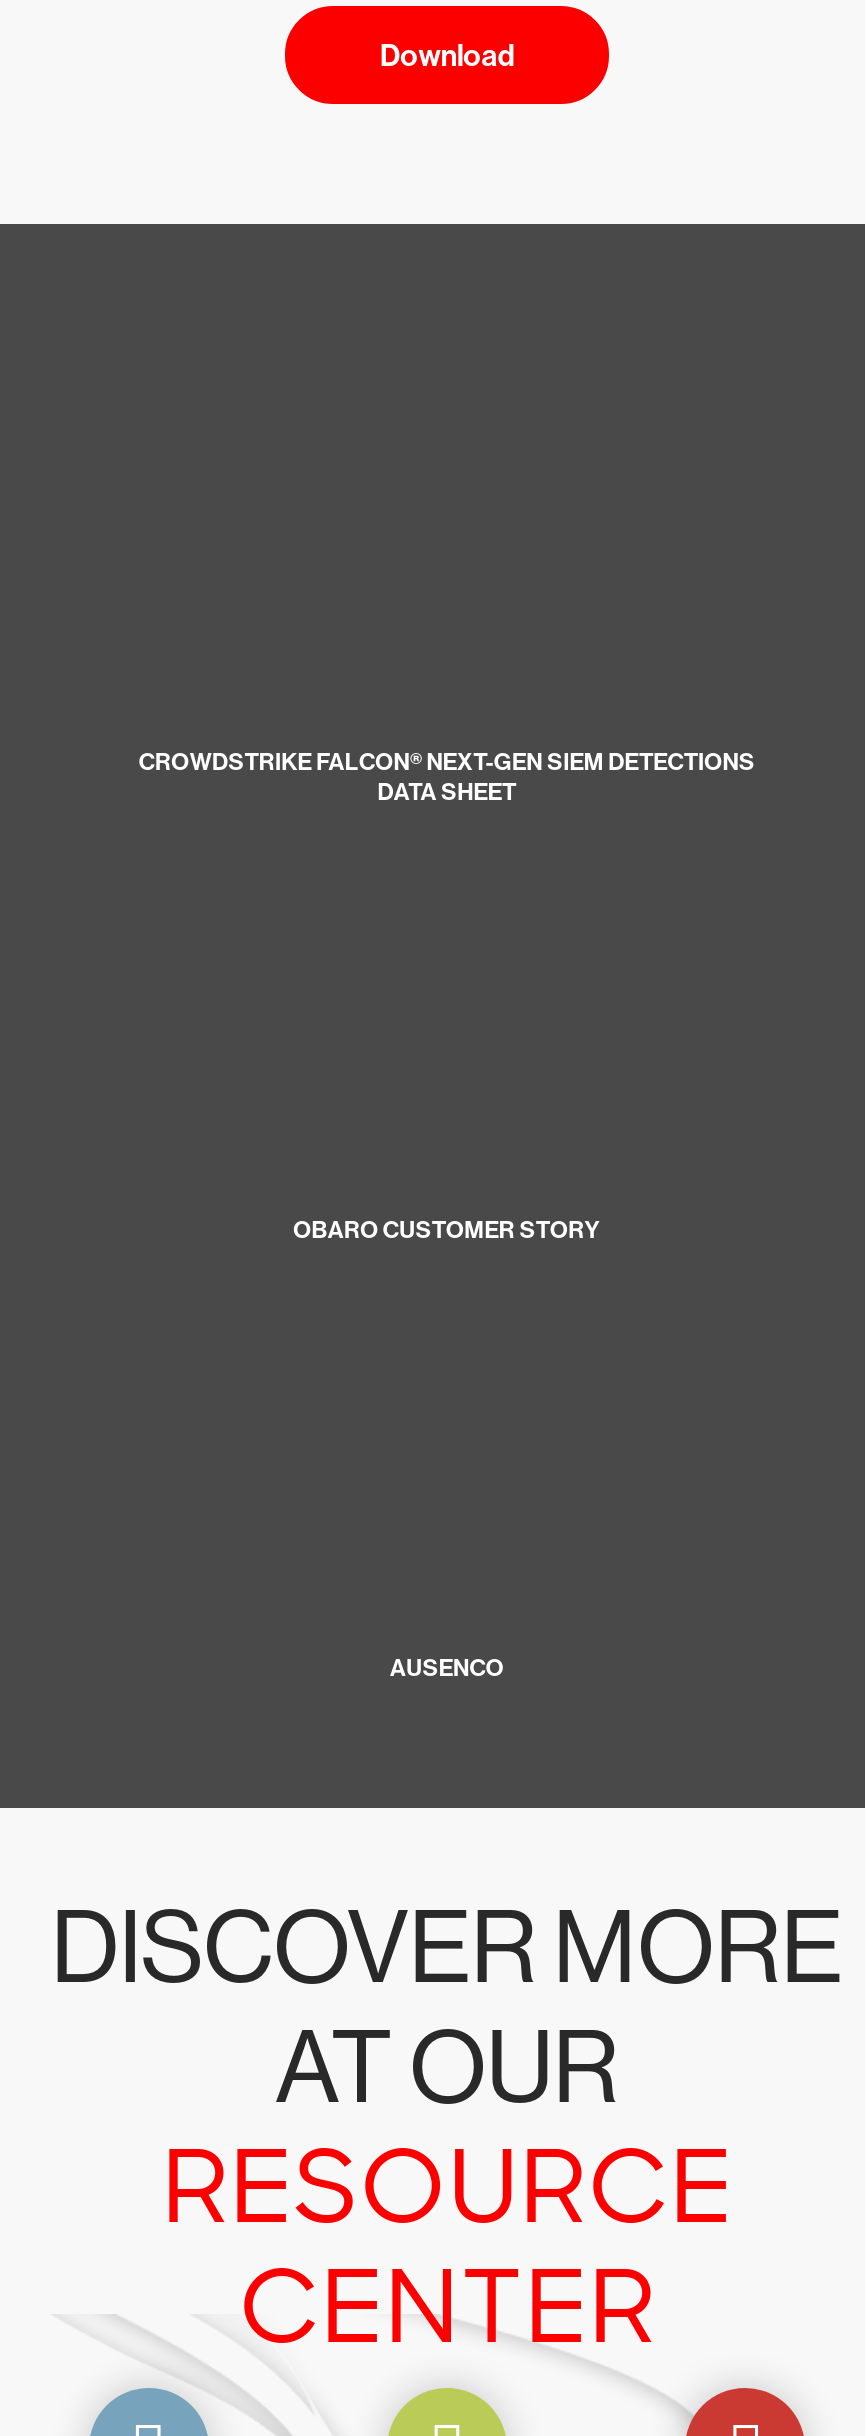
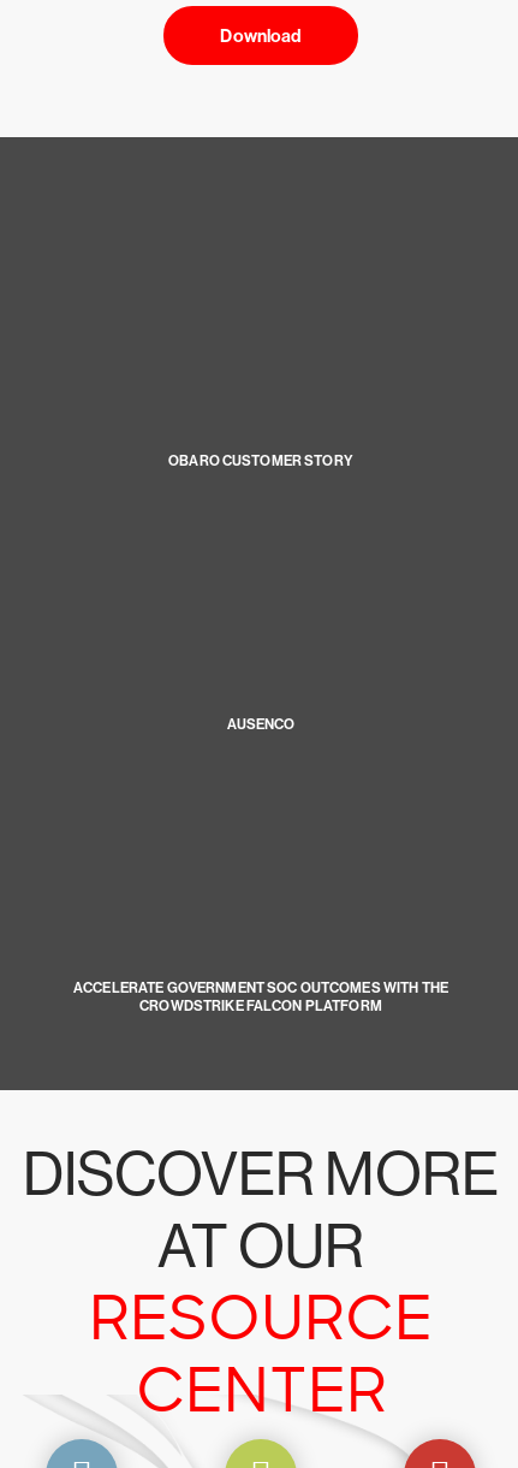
- CROWDSTRIKE FALCON® NEXT-GEN SIEM DETECTIONS
- DATA SHEET

moved up: OBARO CUSTOMER STORY | AUSENCO

+ ACCELERATE GOVERNMENT SOC OUTCOMES WITH THE
+ CROWDSTRIKE FALCON PLATFORM
